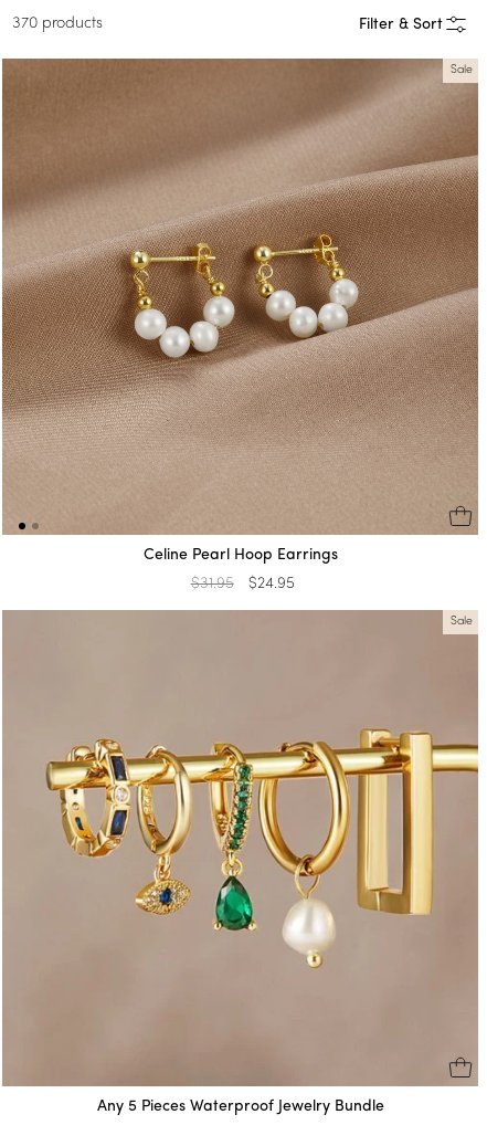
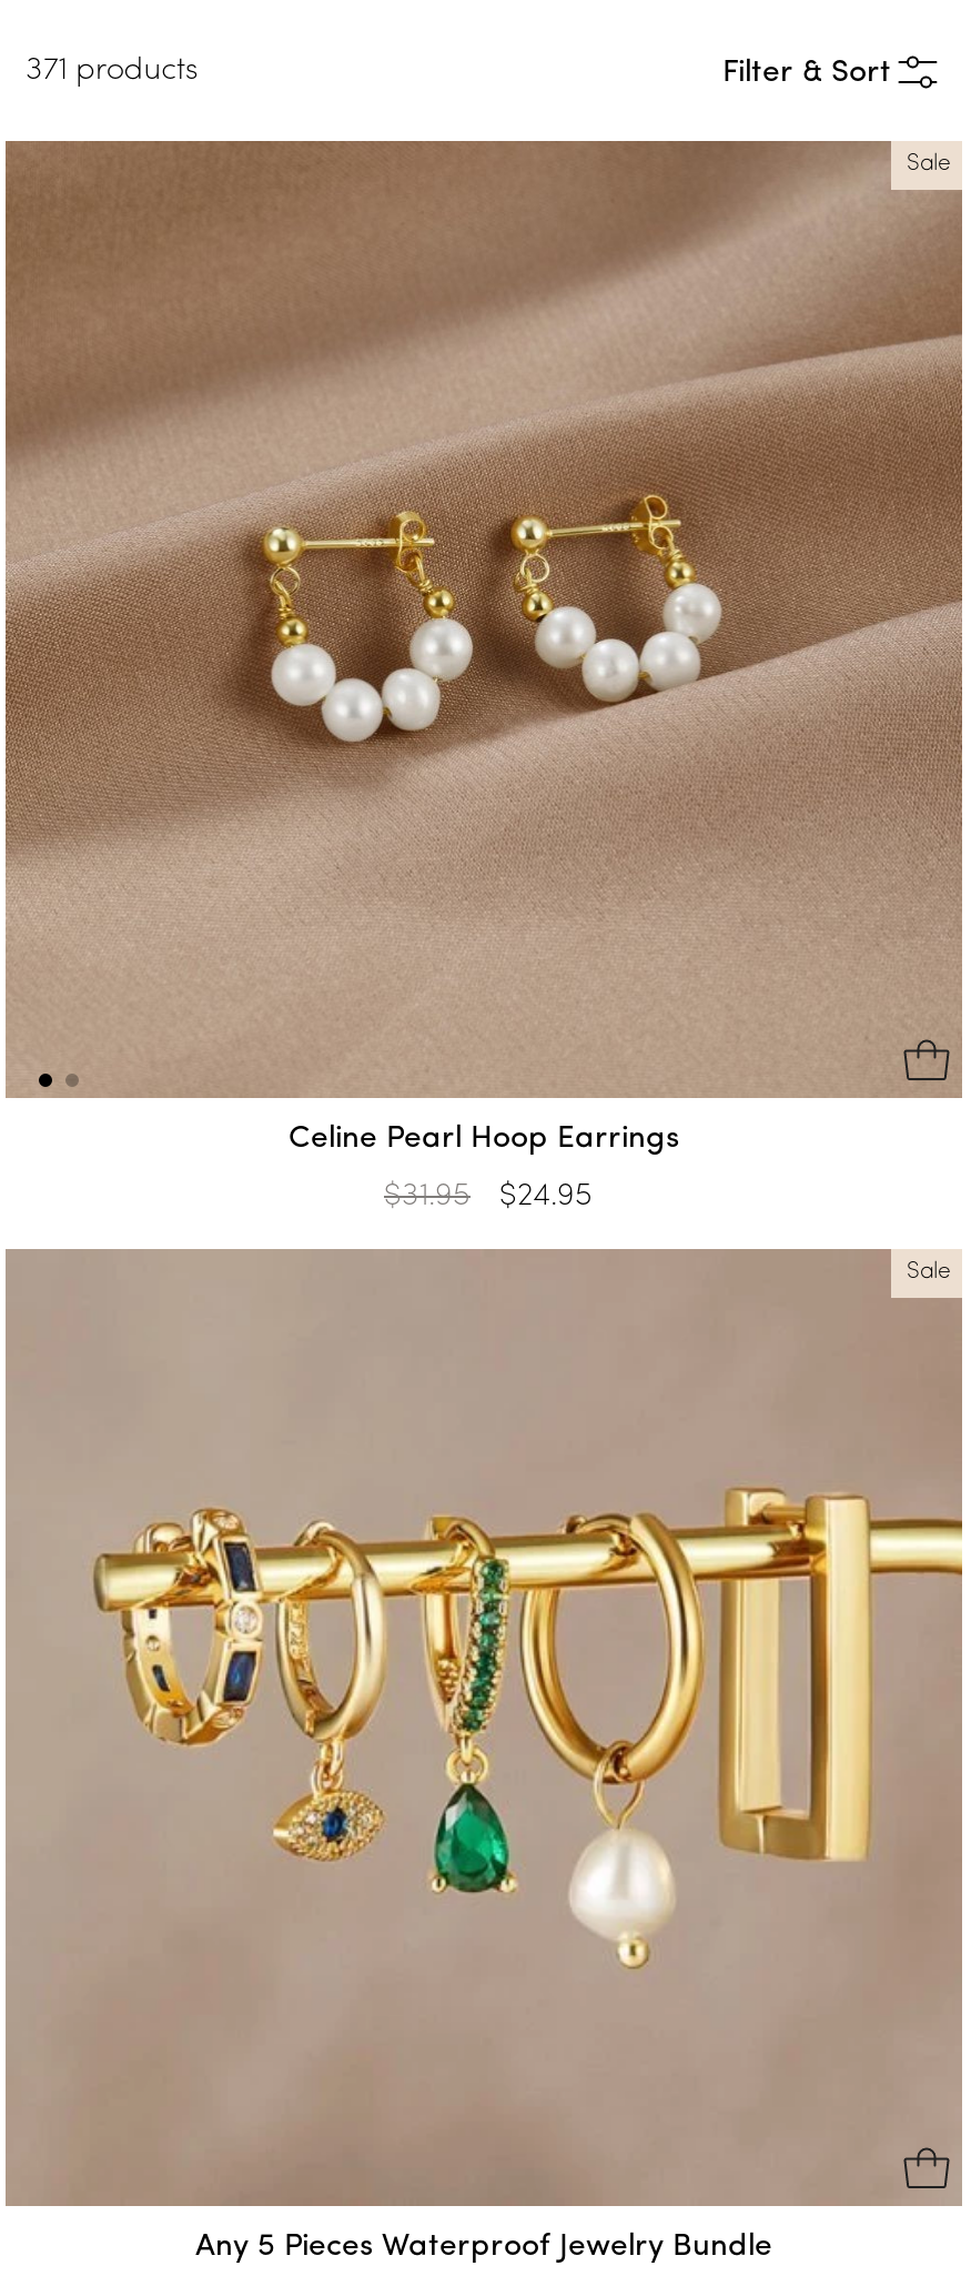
- 370 products
+ 371 products
